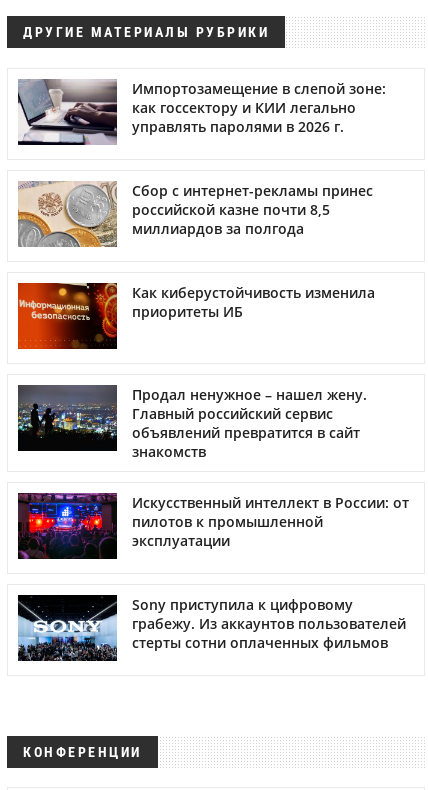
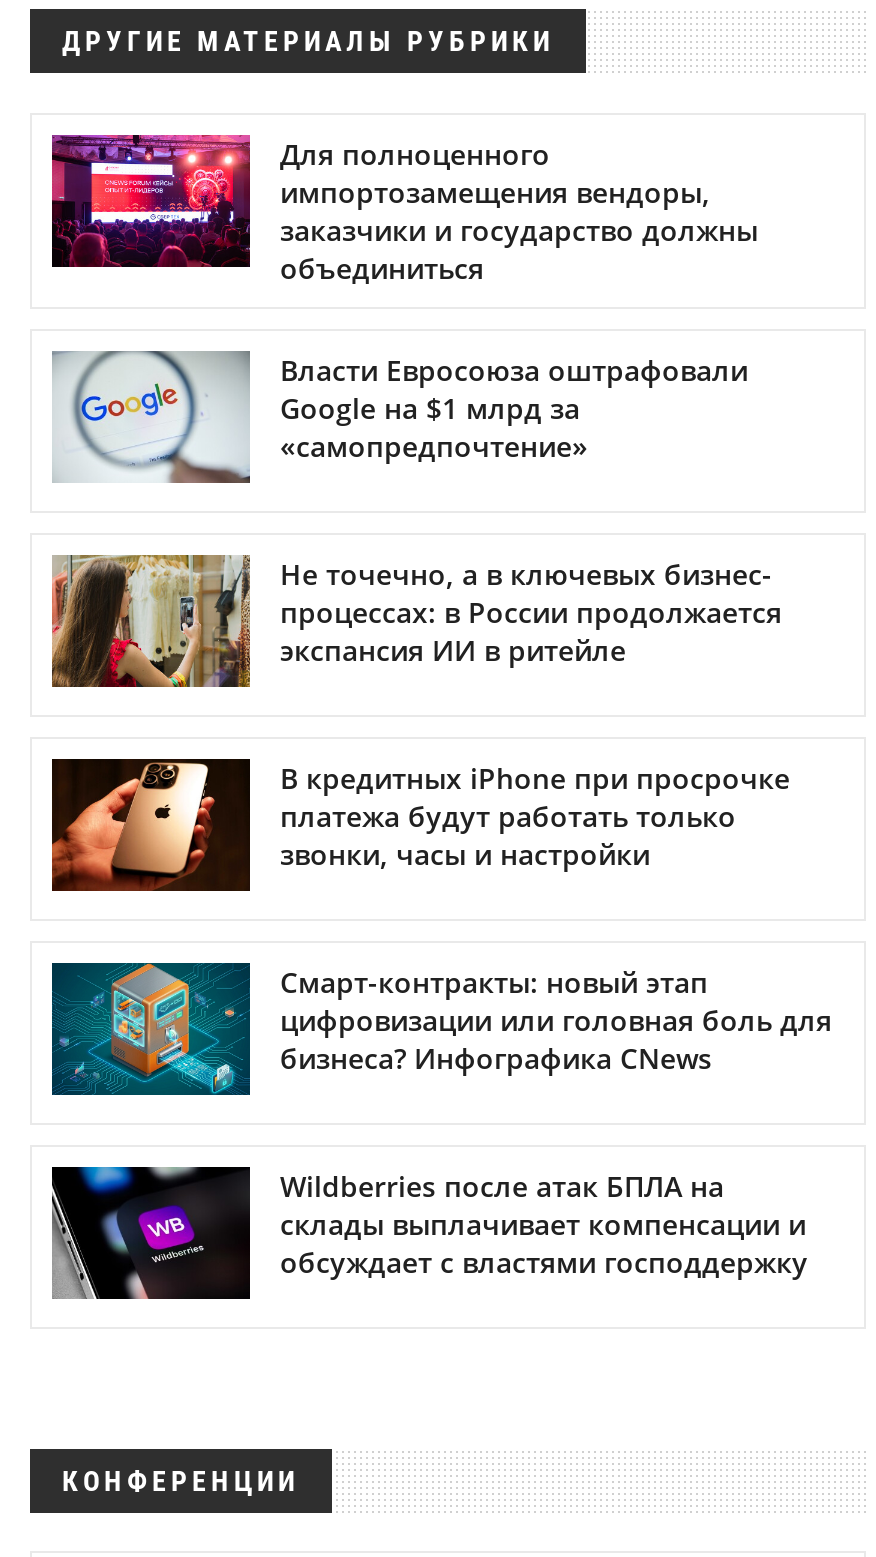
- [image]
- Импортозамещение в слепой зоне:
- как госсектору и КИИ легально
- управлять паролями в 2026 г.
+ [image]
+ Для полноценного
+ импортозамещения вендоры,
+ заказчики и государство должны
+ объединиться

- [image]
- Сбор с интернет-рекламы принес
- российской казне почти 8,5
- миллиардов за полгода
+ [image]
+ Власти Евросоюза оштрафовали
+ Google на $1 млрд за
+ «самопредпочтение»

- [image]
- Как киберустойчивость изменила
- приоритеты ИБ
+ [image]
+ Не точечно, а в ключевых бизнес-
+ процессах: в России продолжается
+ экспансия ИИ в ритейле

- [image]
- Продал ненужное – нашел жену.
- Главный российский сервис
- объявлений превратится в сайт
- знакомств
+ [image]
+ В кредитных iPhone при просрочке
+ платежа будут работать только
+ звонки, часы и настройки

- [image]
- Искусственный интеллект в России: от
- пилотов к промышленной
- эксплуатации
+ [image]
+ Смарт-контракты: новый этап
+ цифровизации или головная боль для
+ бизнеса? Инфографика CNews

- [image]
- Sony приступила к цифровому
- грабежу. Из аккаунтов пользователей
- стерты сотни оплаченных фильмов
+ [image]
+ Wildberries после атак БПЛА на
+ склады выплачивает компенсации и
+ обсуждает с властями господдержку
